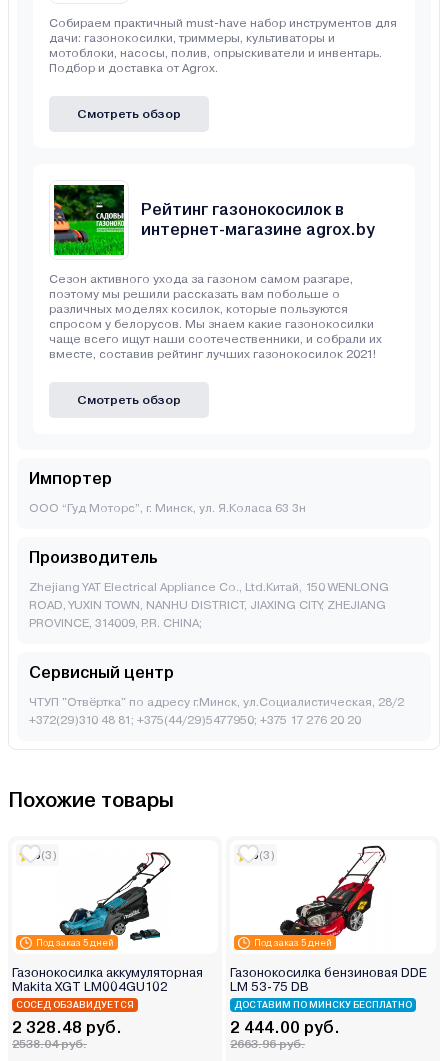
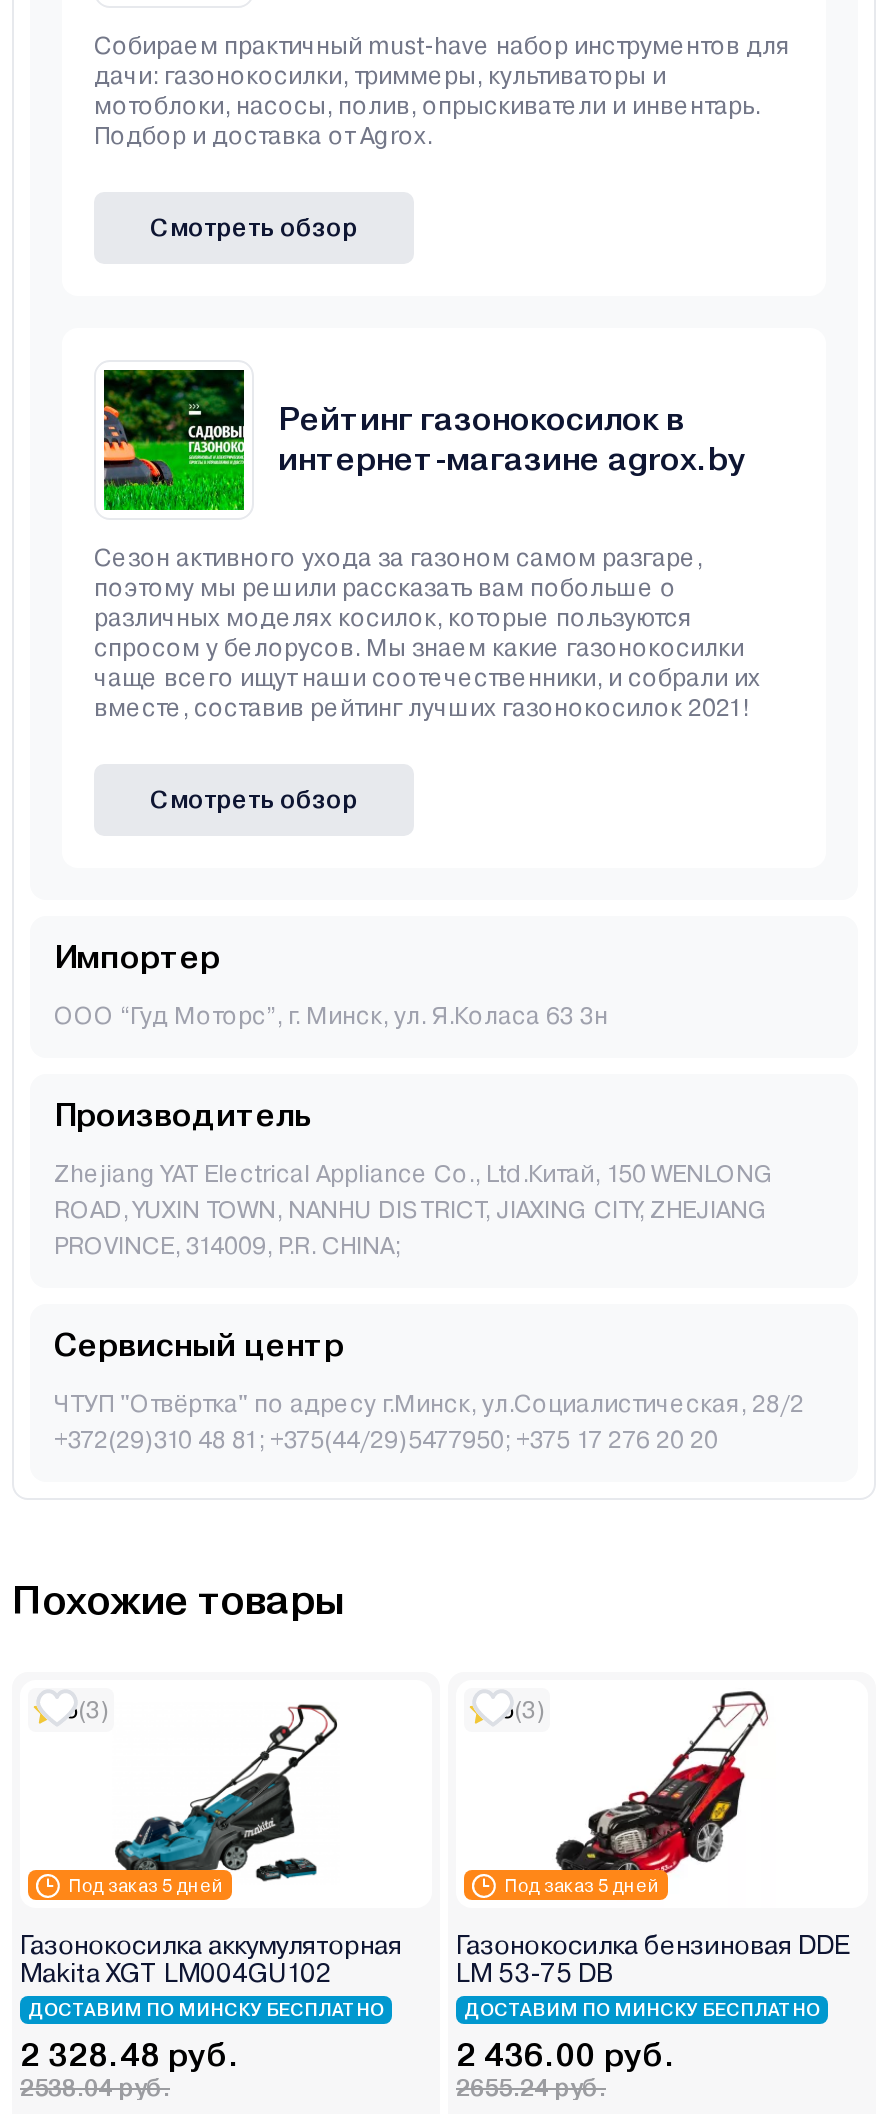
- СОСЕД ОБЗАВИДУЕТСЯ
+ ДОСТАВИМ ПО МИНСКУ БЕСПЛАТНО

- 2 444.00 руб.
+ 2 436.00 руб.

- 2663.96 руб.
+ 2655.24 руб.
